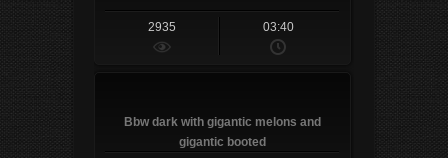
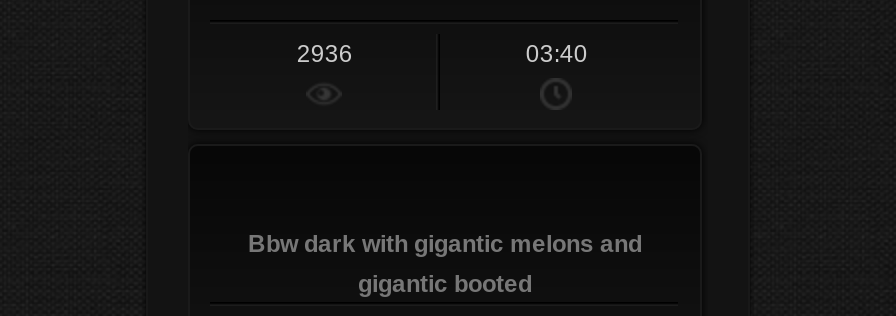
- 2935
+ 2936
